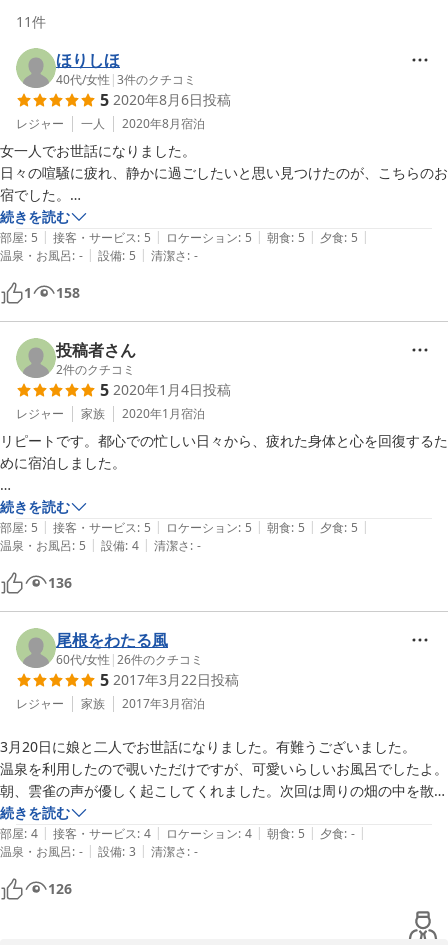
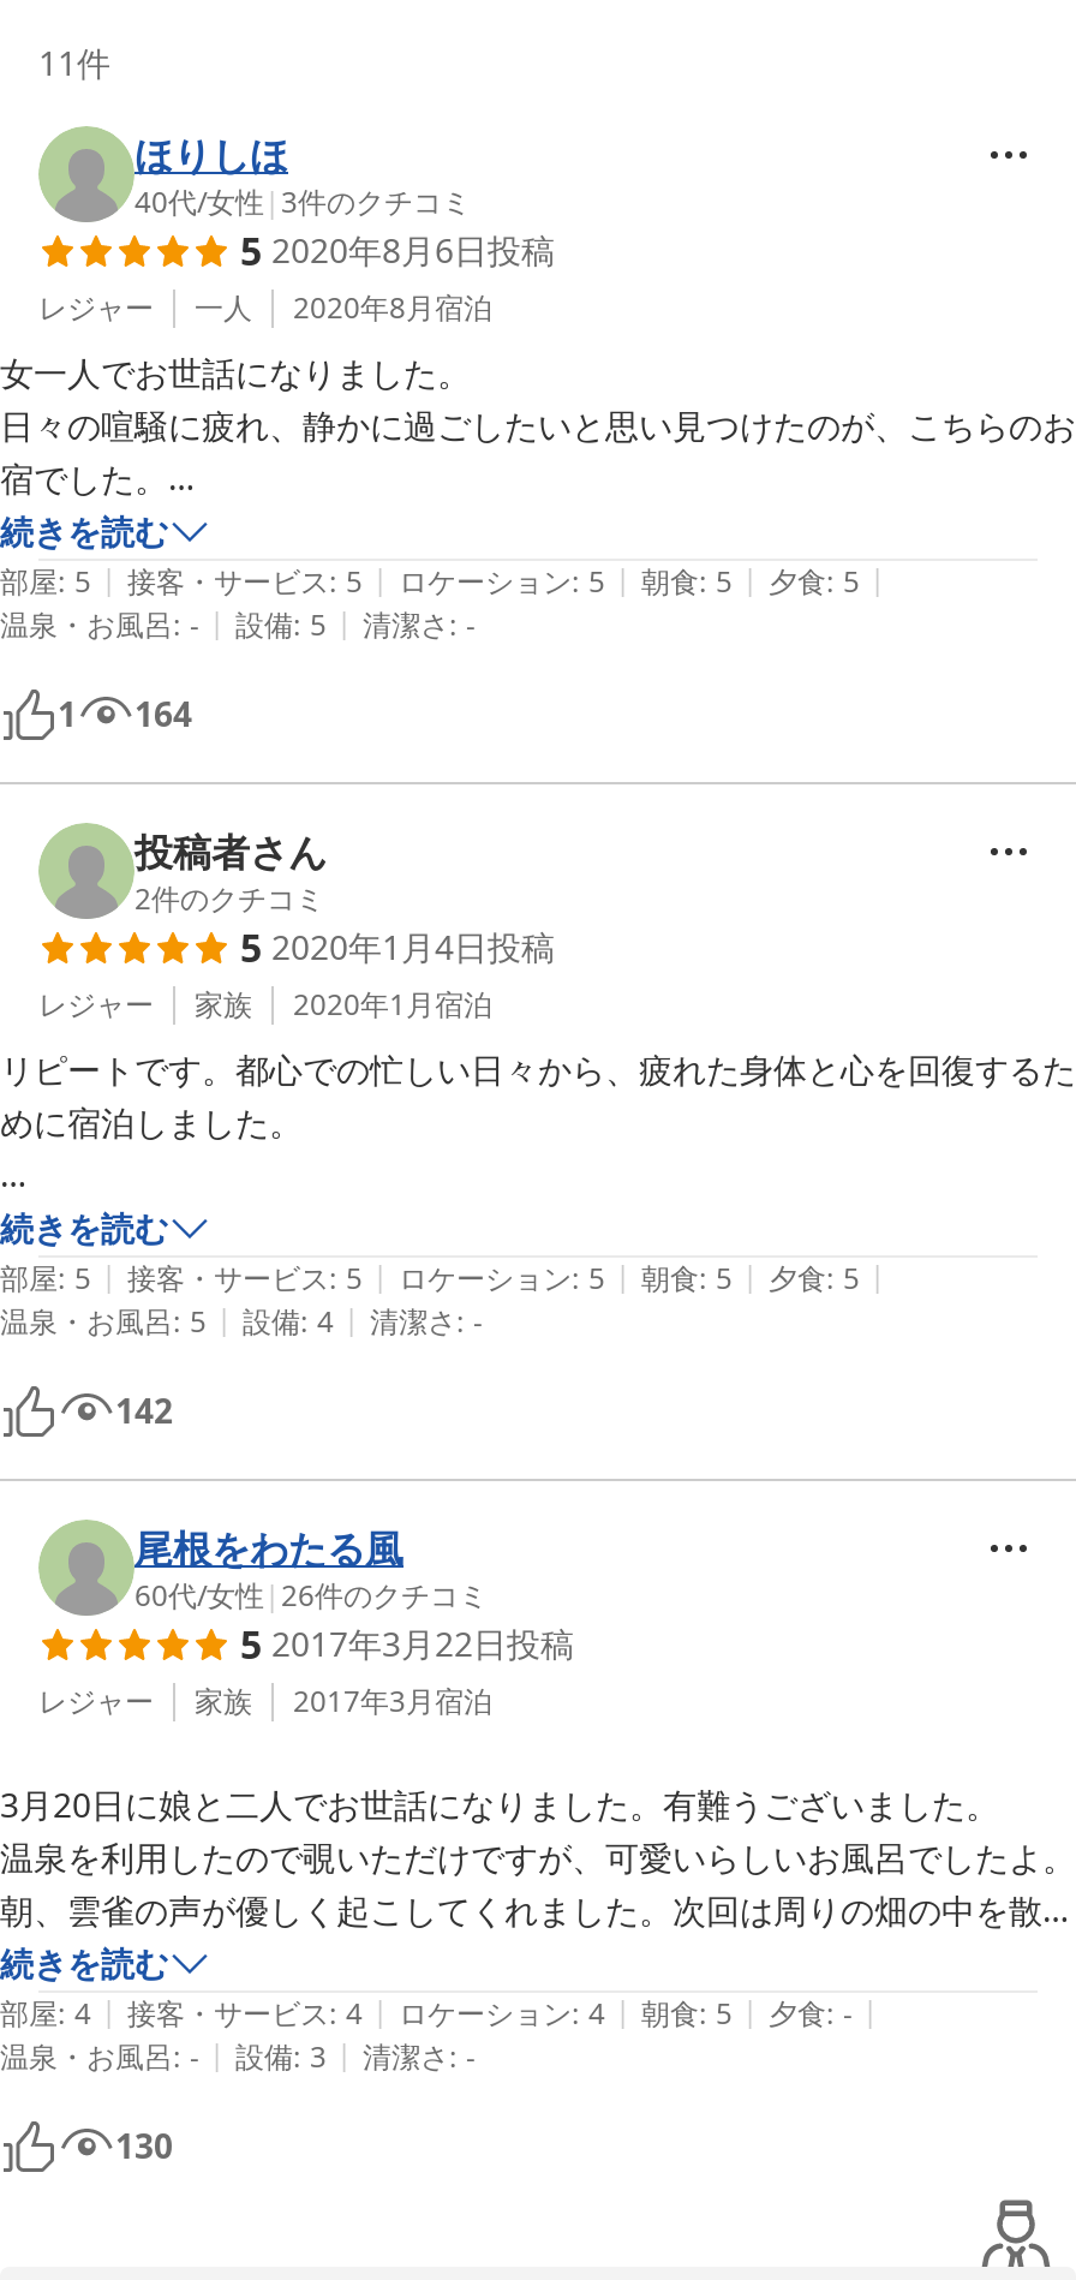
- 1 158
+ 1 164

- 136
+ 142

- 126
+ 130
